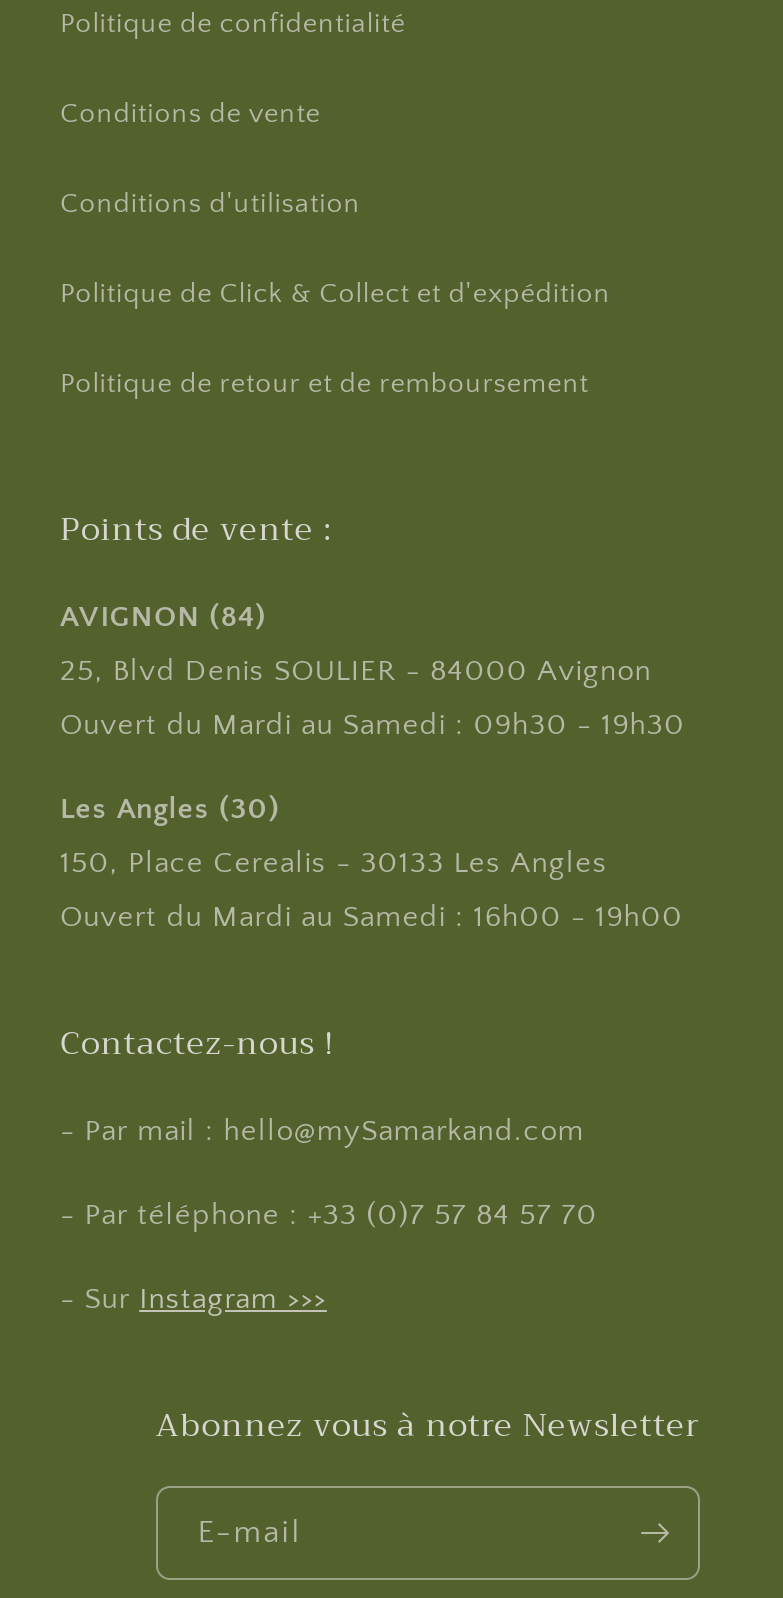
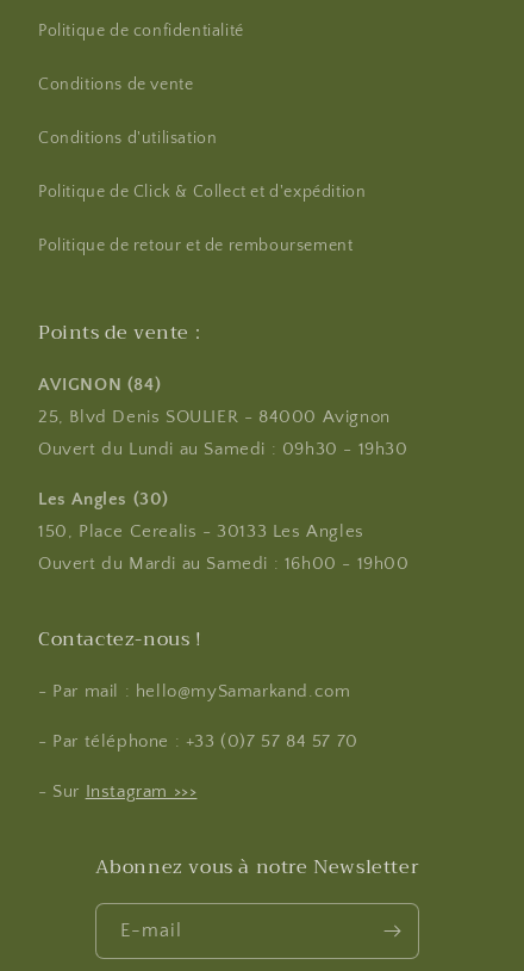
- Ouvert du Mardi au Samedi : 09h30 - 19h30
+ Ouvert du Lundi au Samedi : 09h30 - 19h30
